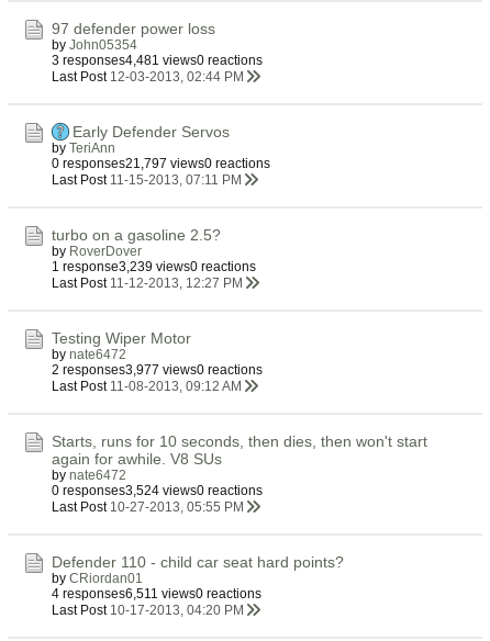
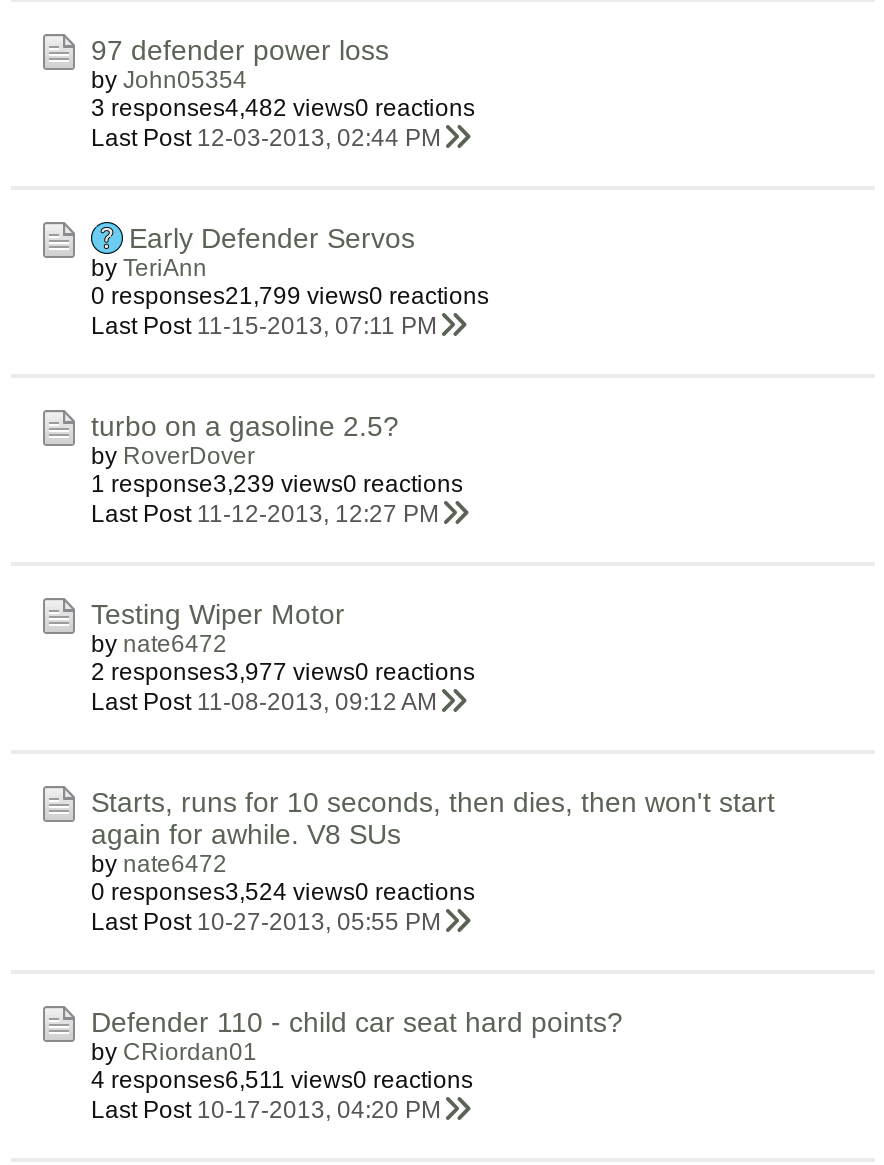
- 3 responses4,481 views0 reactions
+ 3 responses4,482 views0 reactions

- 0 responses21,797 views0 reactions
+ 0 responses21,799 views0 reactions
